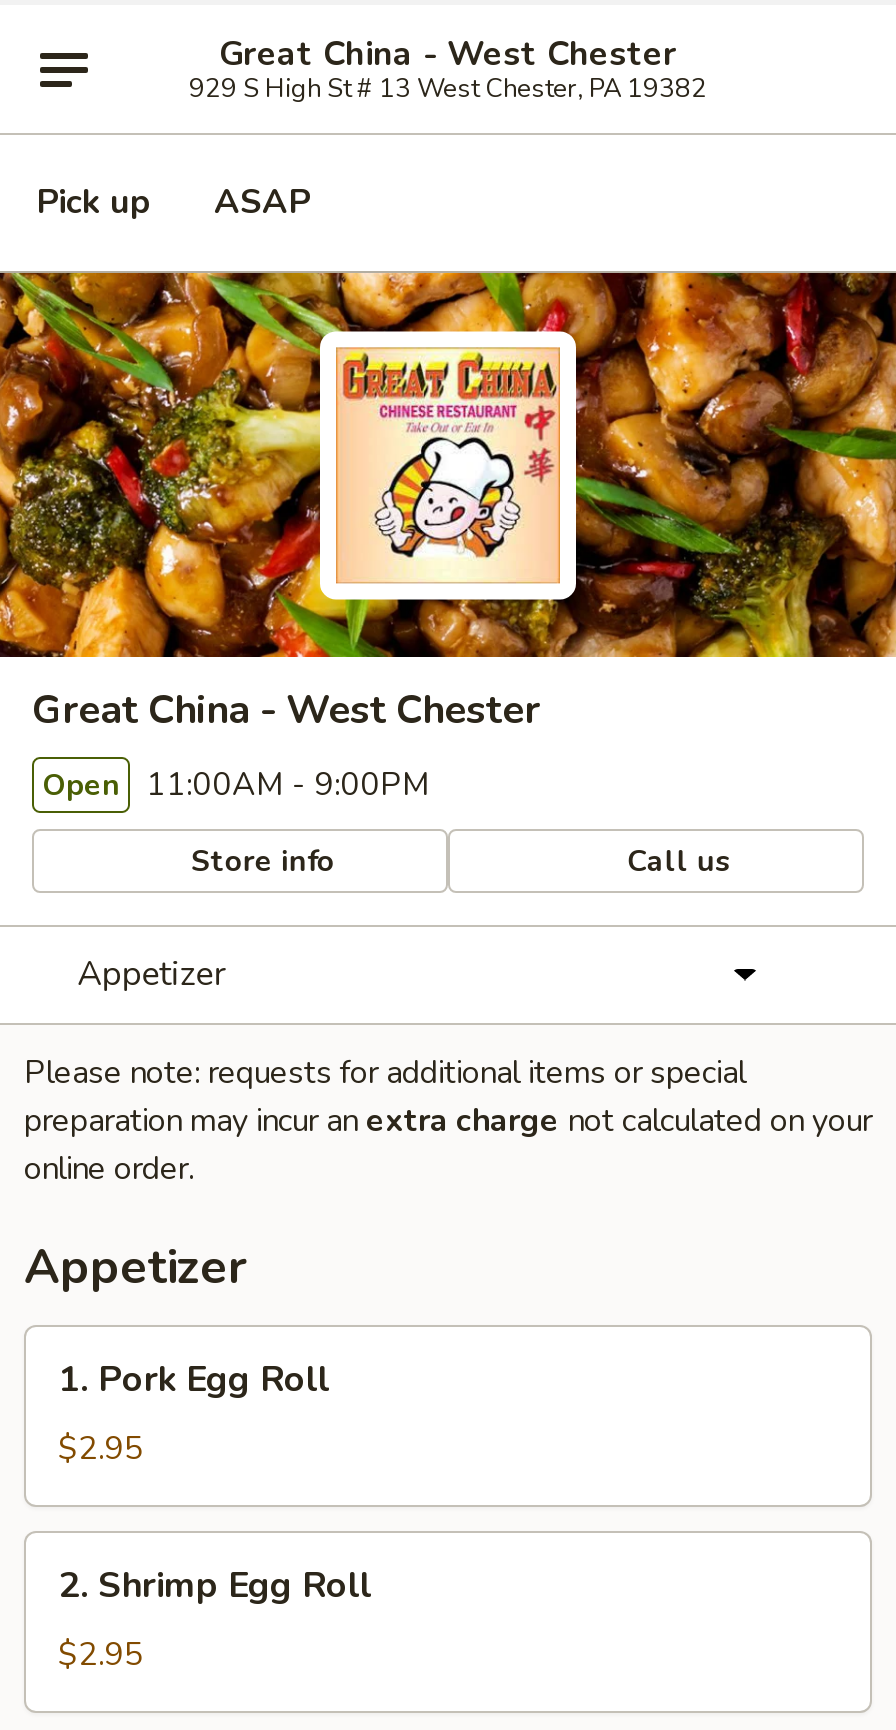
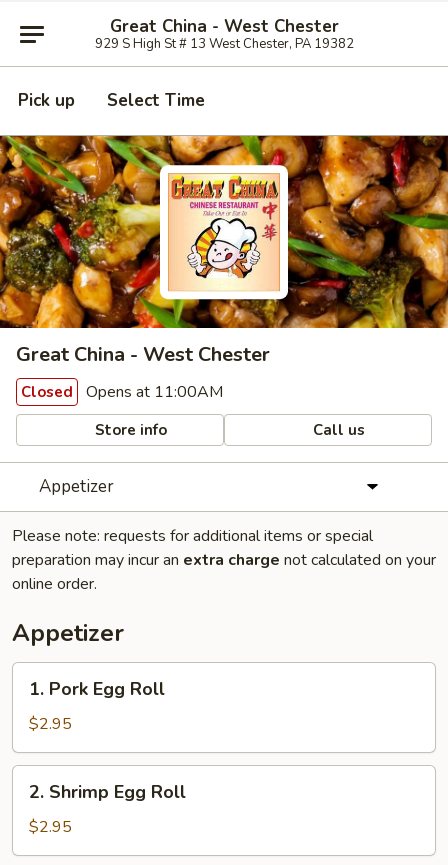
- ASAP
+ Select Time

- Open 11:00AM - 9:00PM
+ Closed Opens at 11:00AM
